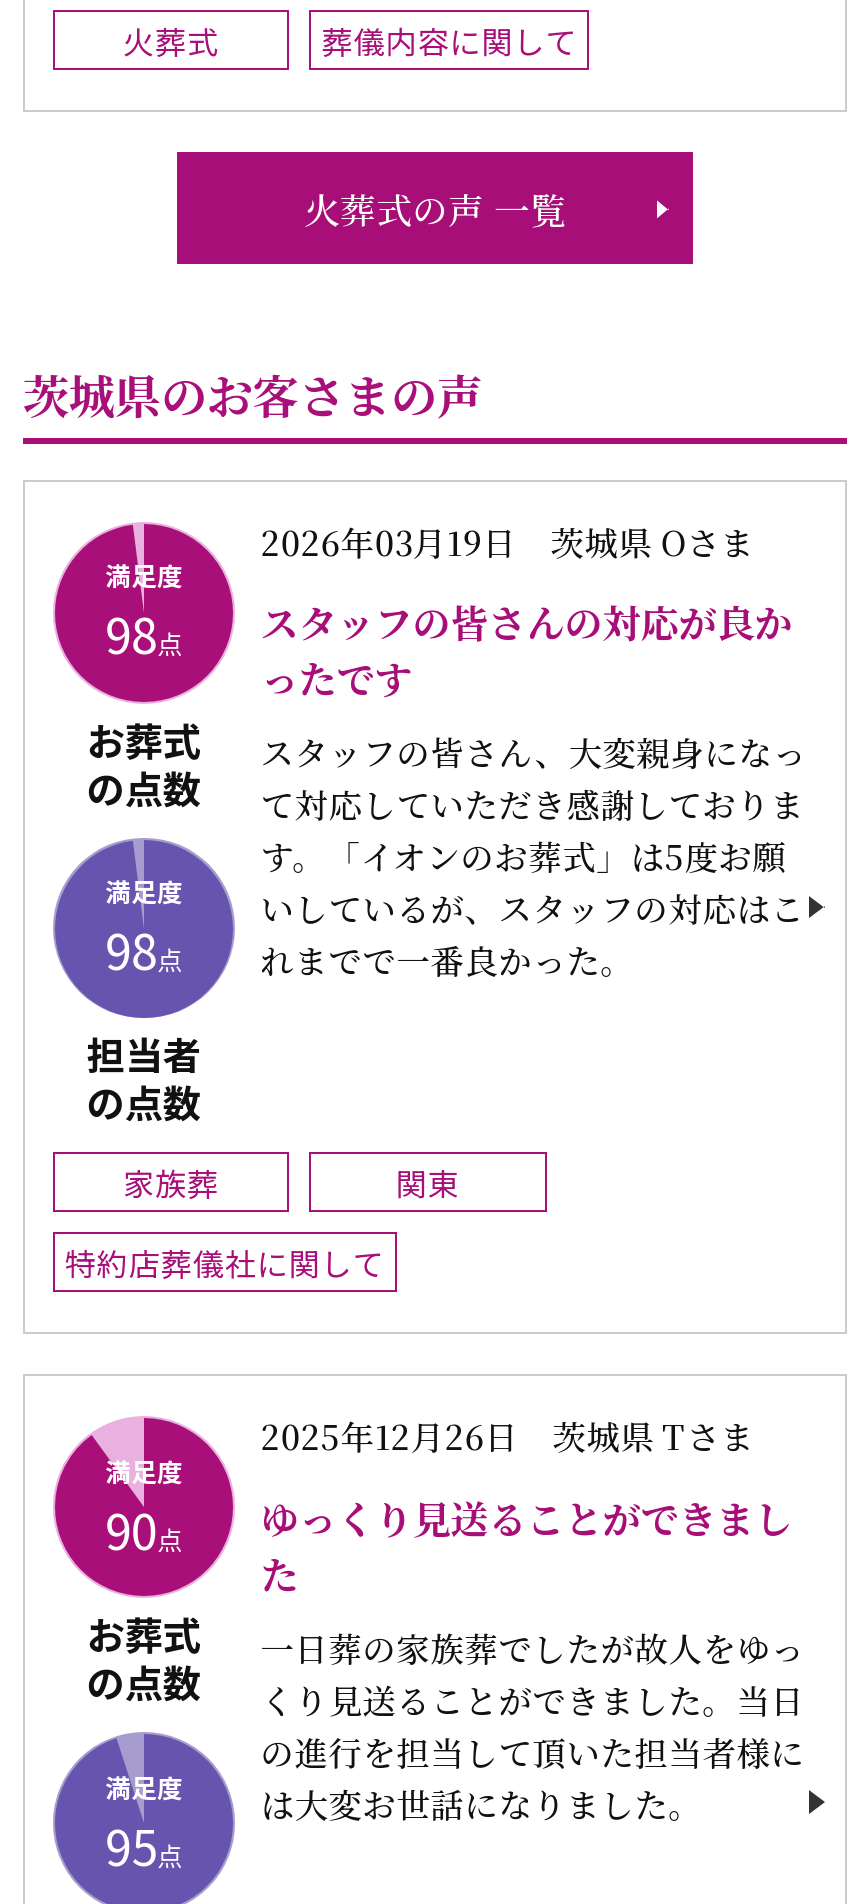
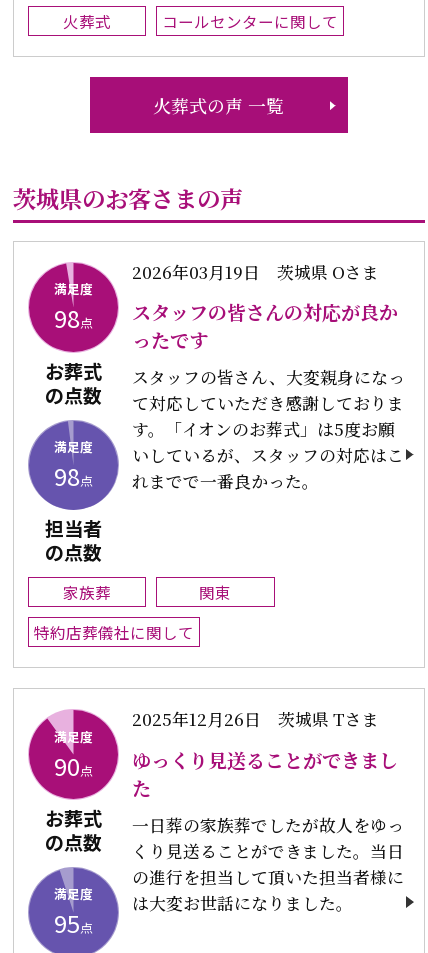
- 葬儀内容に関して
+ コールセンターに関して
